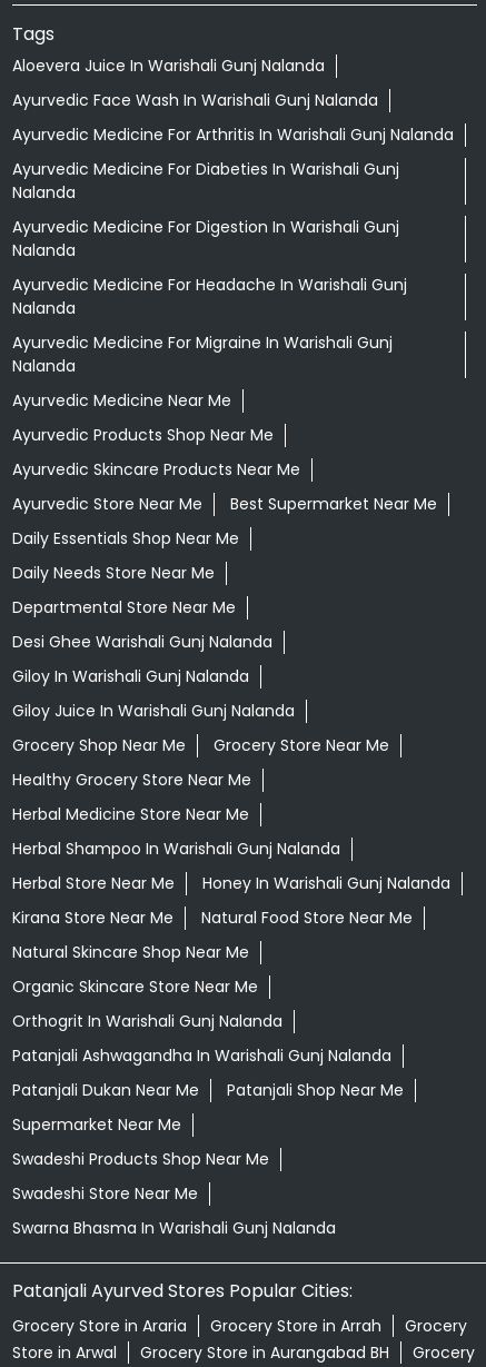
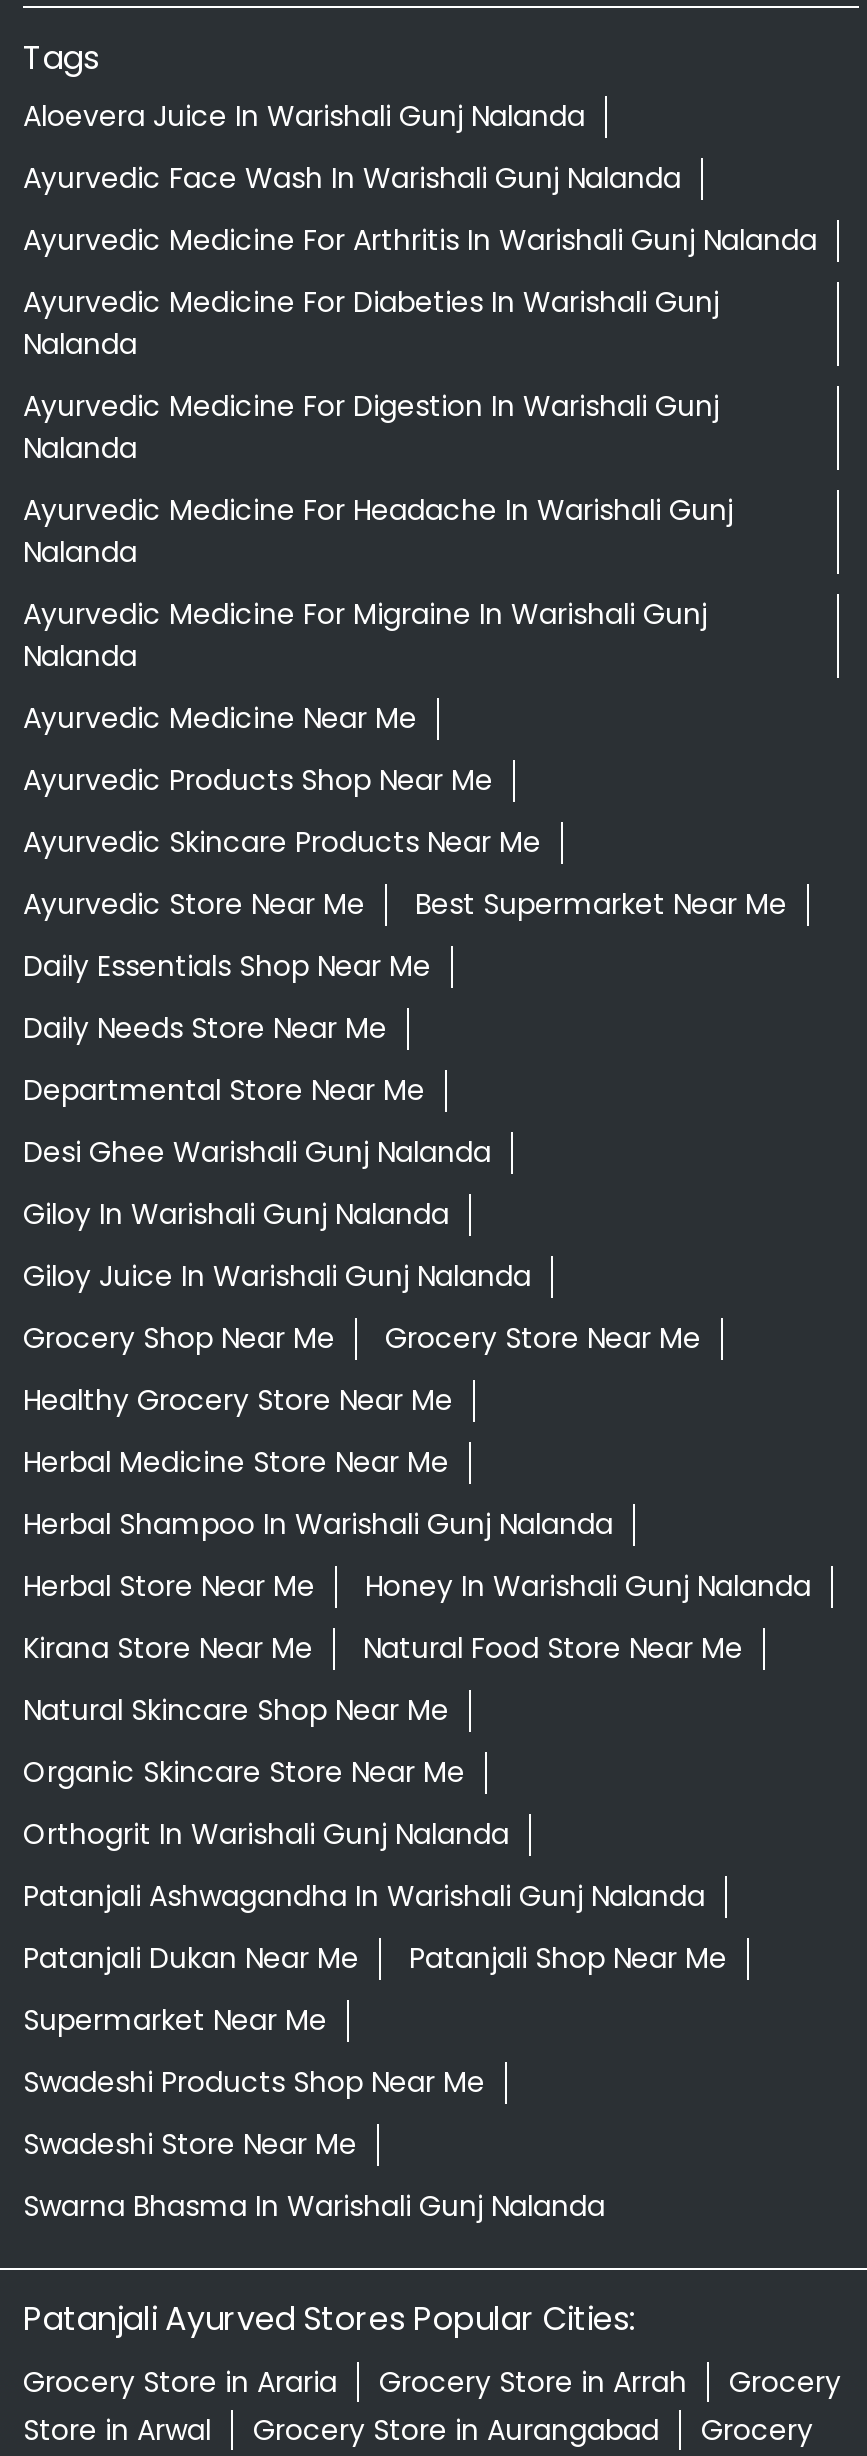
- Grocery Store in Aurangabad BH
+ Grocery Store in Aurangabad
